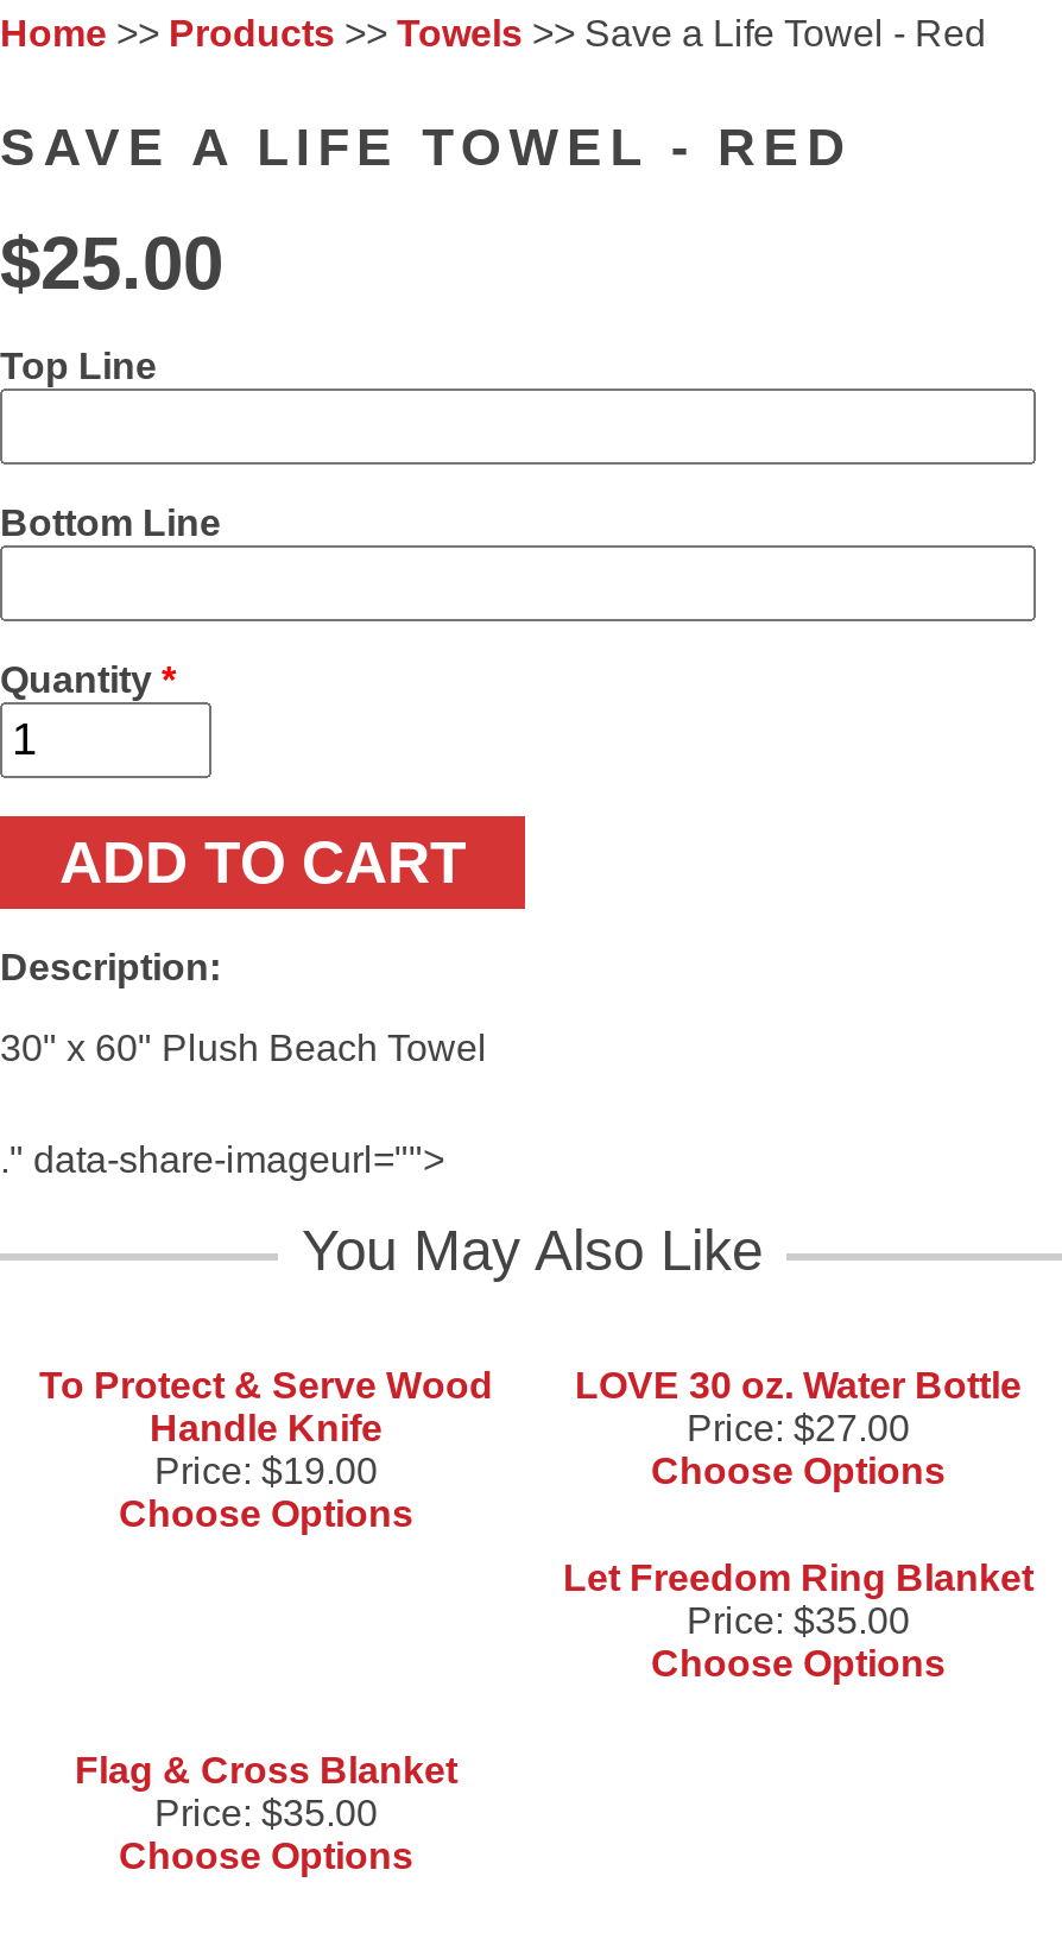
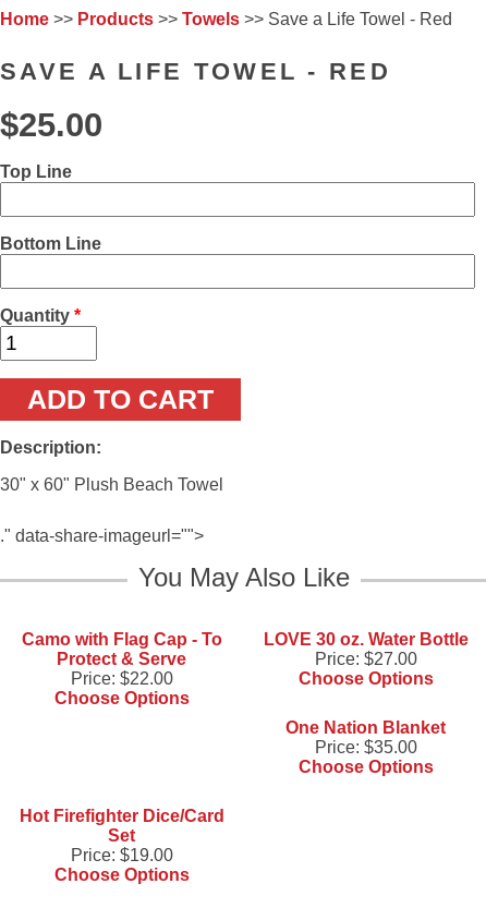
- To Protect & Serve Wood
- Handle Knife
- Price: $19.00
+ Camo with Flag Cap - To
+ Protect & Serve
+ Price: $22.00

- Let Freedom Ring Blanket
+ One Nation Blanket

- Flag & Cross Blanket
- Price: $35.00
+ Hot Firefighter Dice/Card
+ Set
+ Price: $19.00
